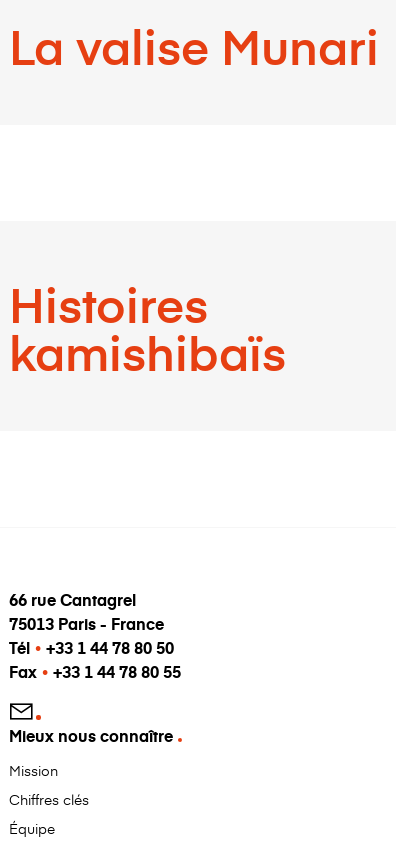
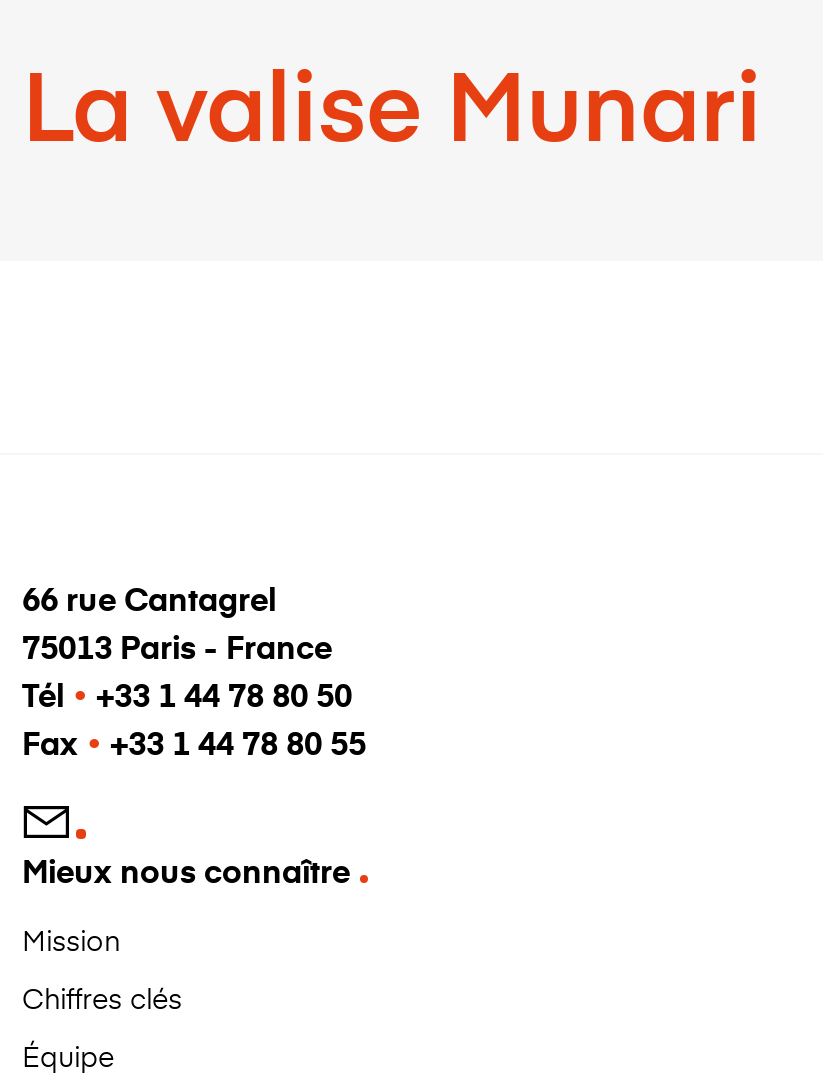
- Histoires
- kamishibaïs
